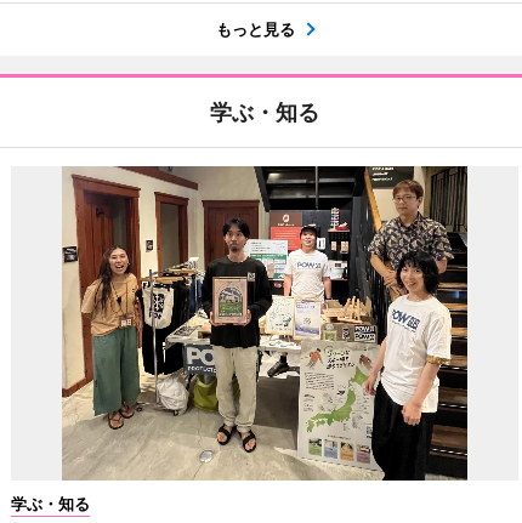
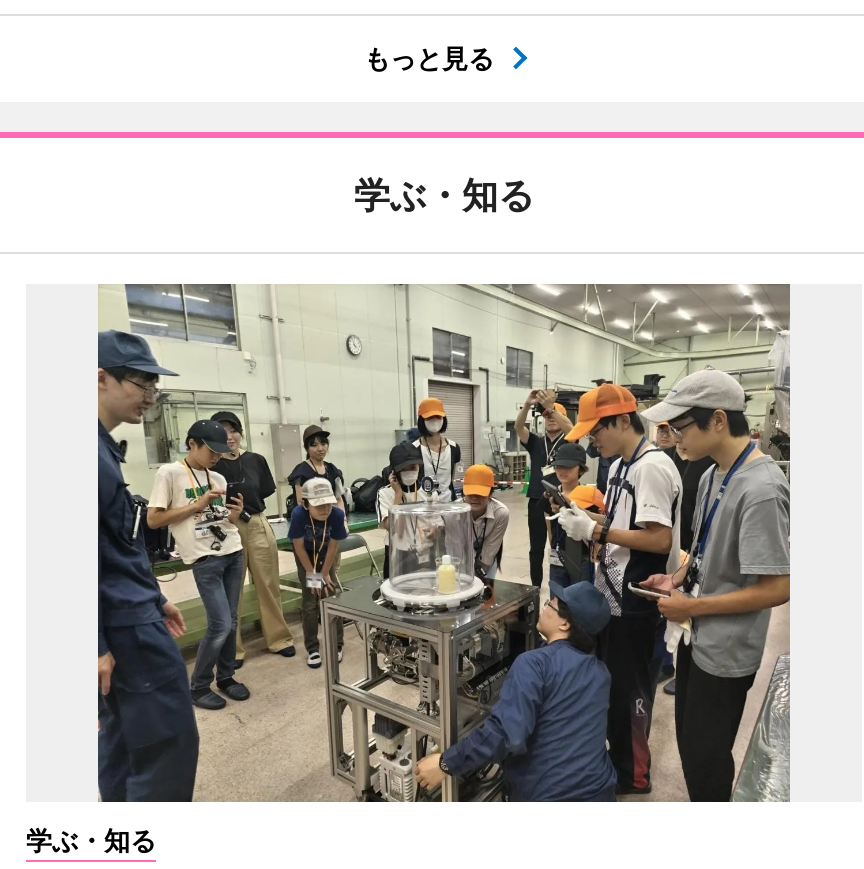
- [image]
+ [image]
